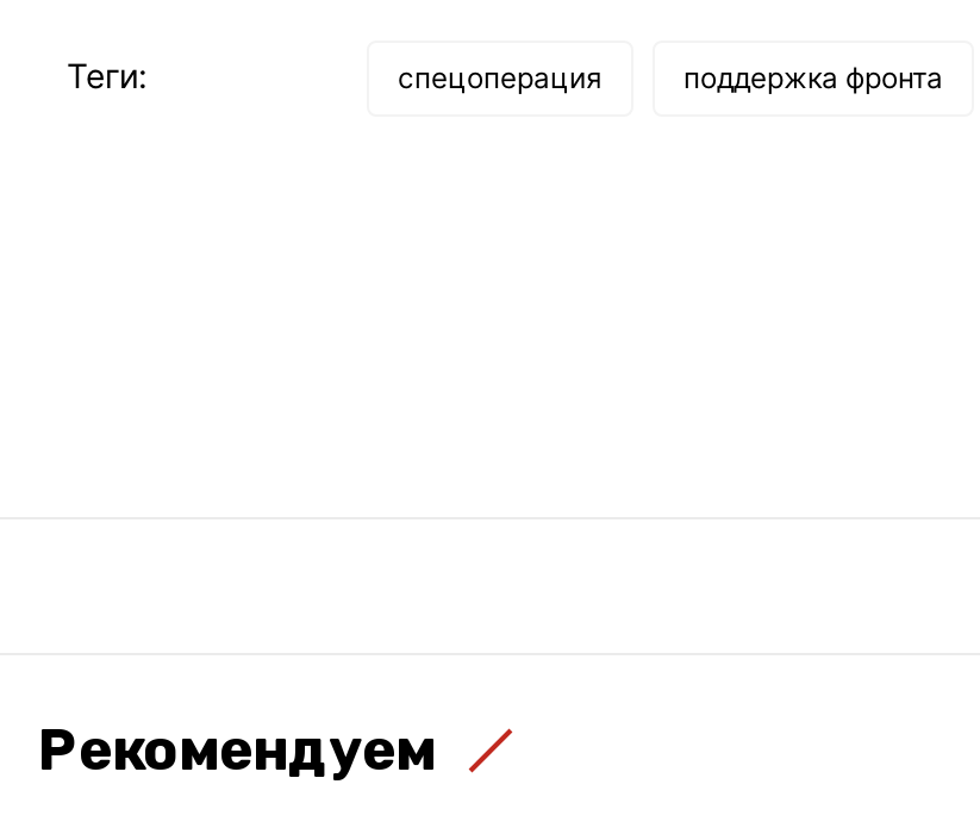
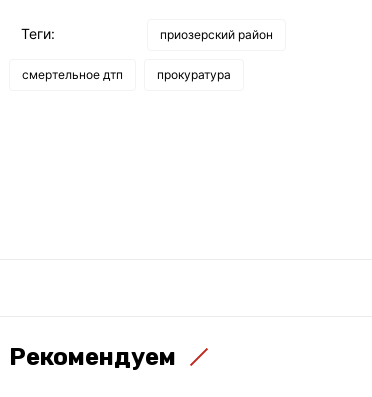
- спецоперация
- поддержка фронта
+ приозерский район
+ смертельное дтп
+ прокуратура
